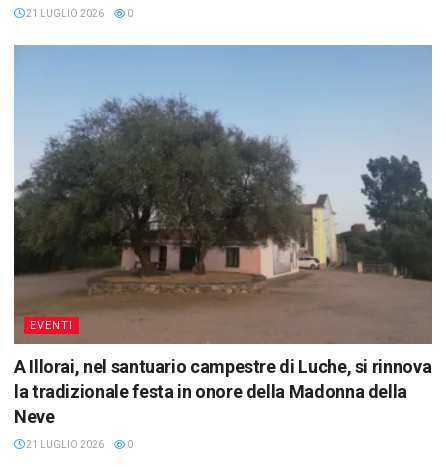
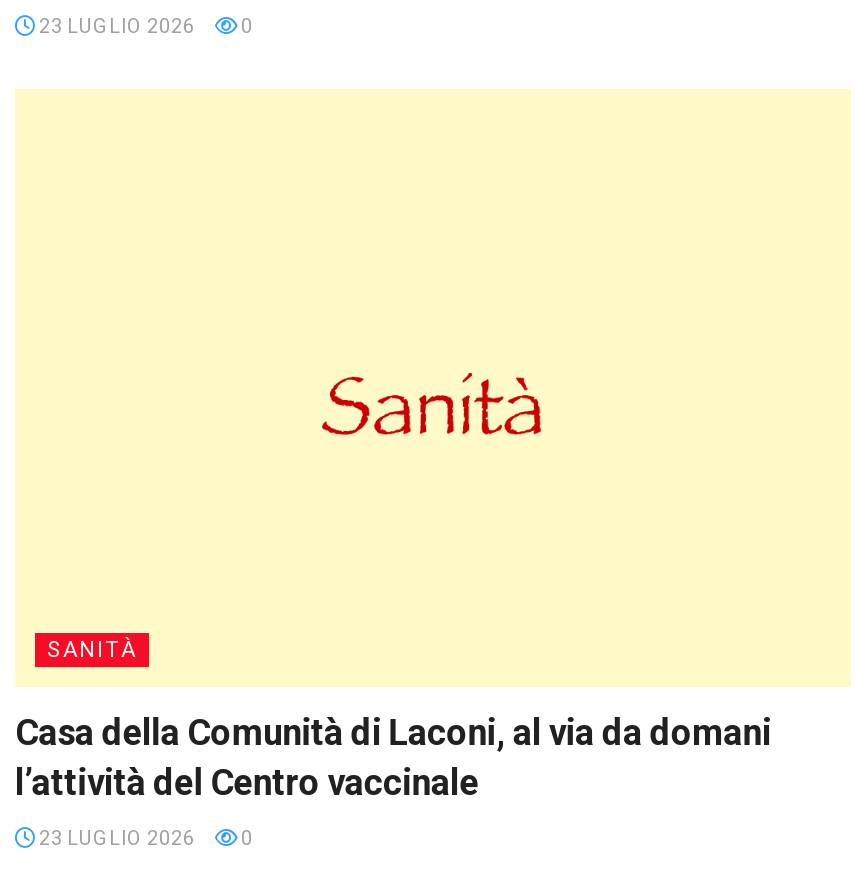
- 21 LUGLIO 2026 0
+ 23 LUGLIO 2026 0

- [image]

- EVENTI
+ SANITÀ

- A Illorai, nel santuario campestre di Luche, si rinnova
- la tradizionale festa in onore della Madonna della
- Neve
+ Casa della Comunità di Laconi, al via da domani
+ l’attività del Centro vaccinale

- 21 LUGLIO 2026 0
+ 23 LUGLIO 2026 0
